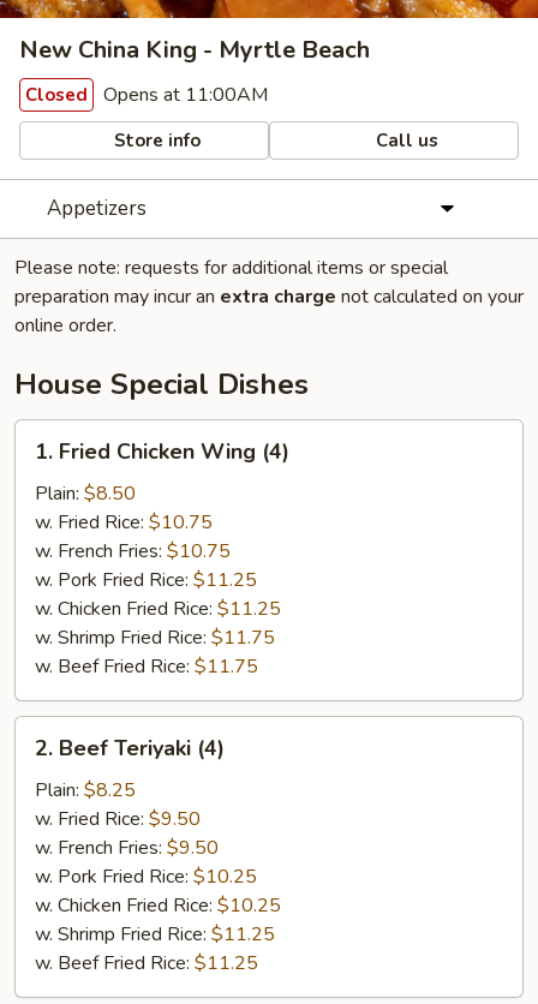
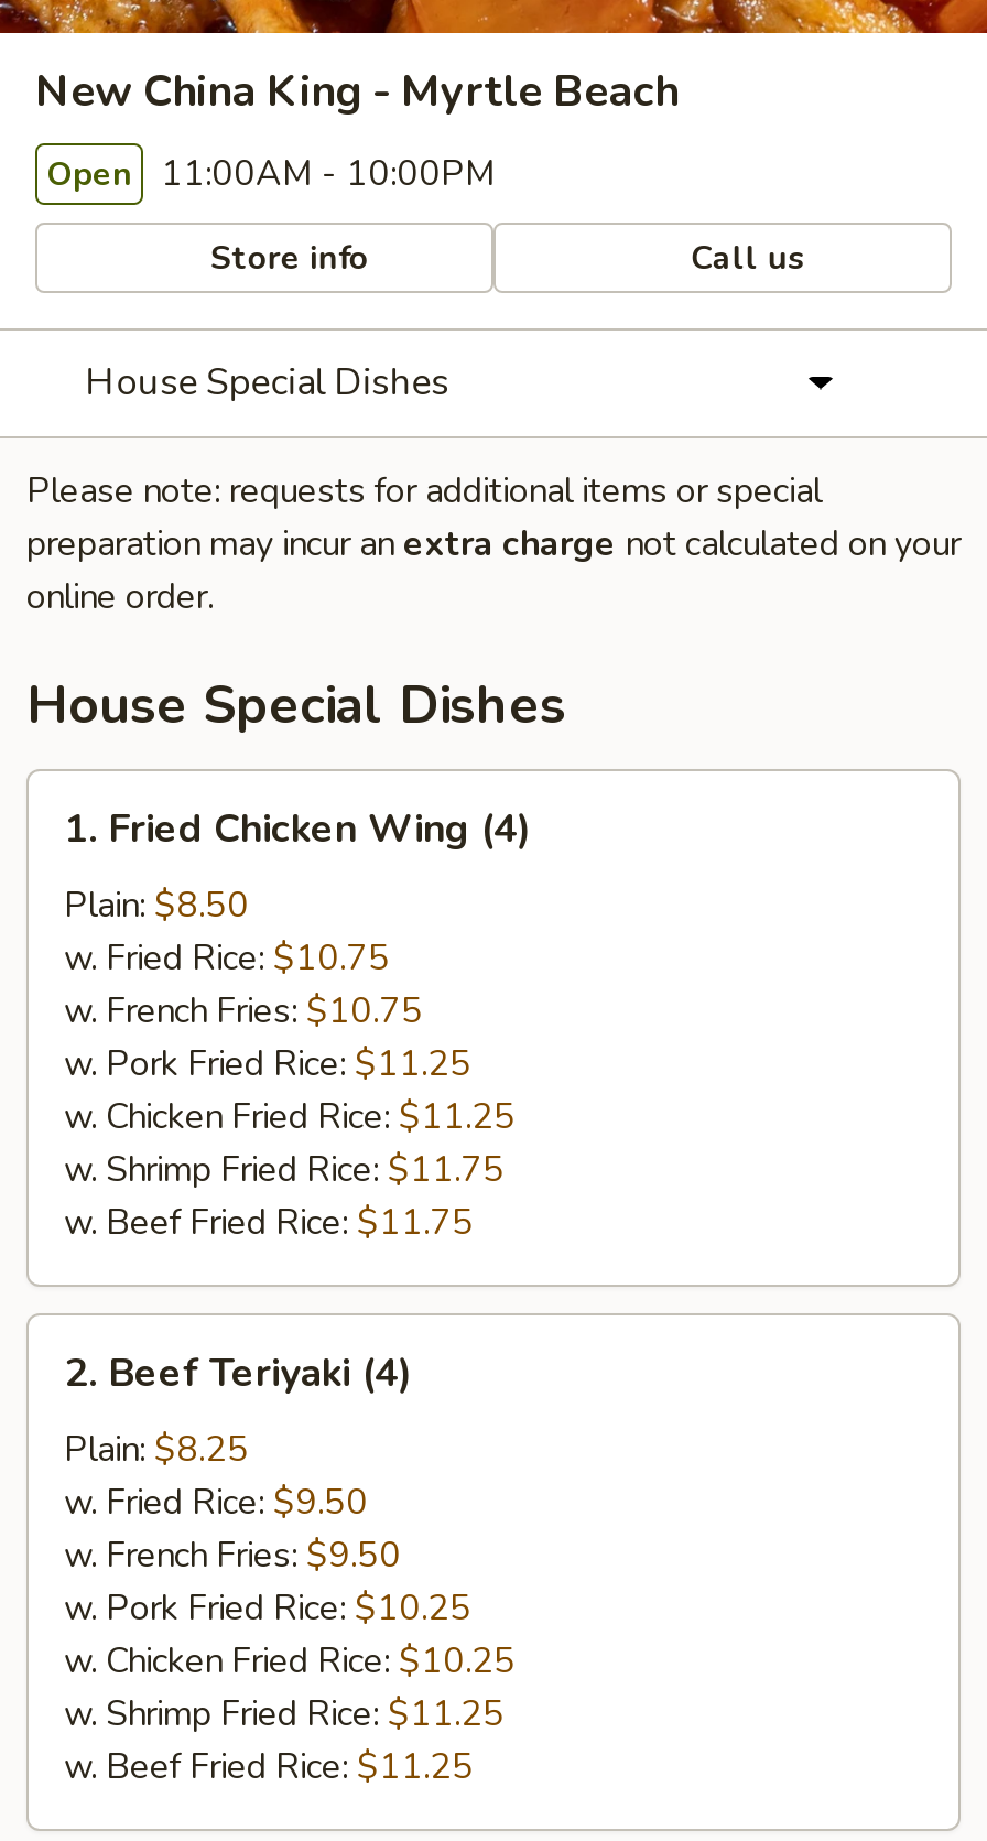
- Closed Opens at 11:00AM
+ Open 11:00AM - 10:00PM

- Appetizers
+ House Special Dishes
